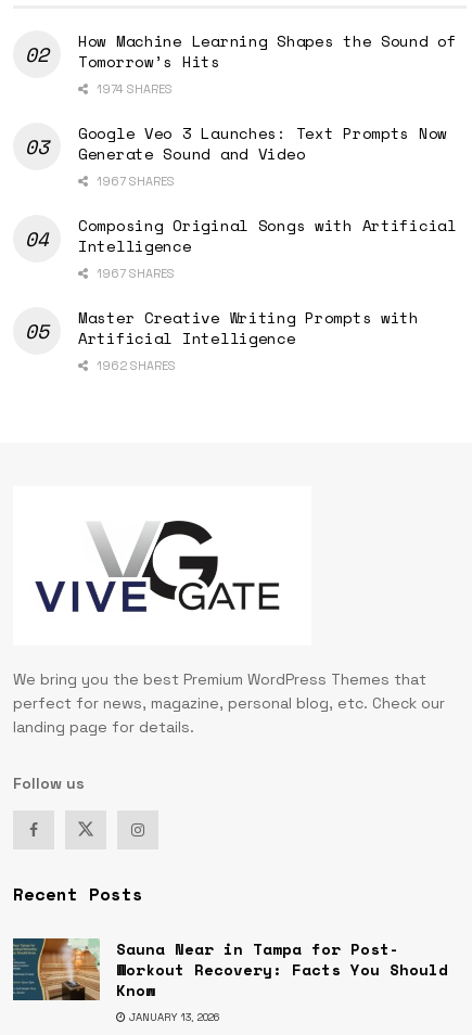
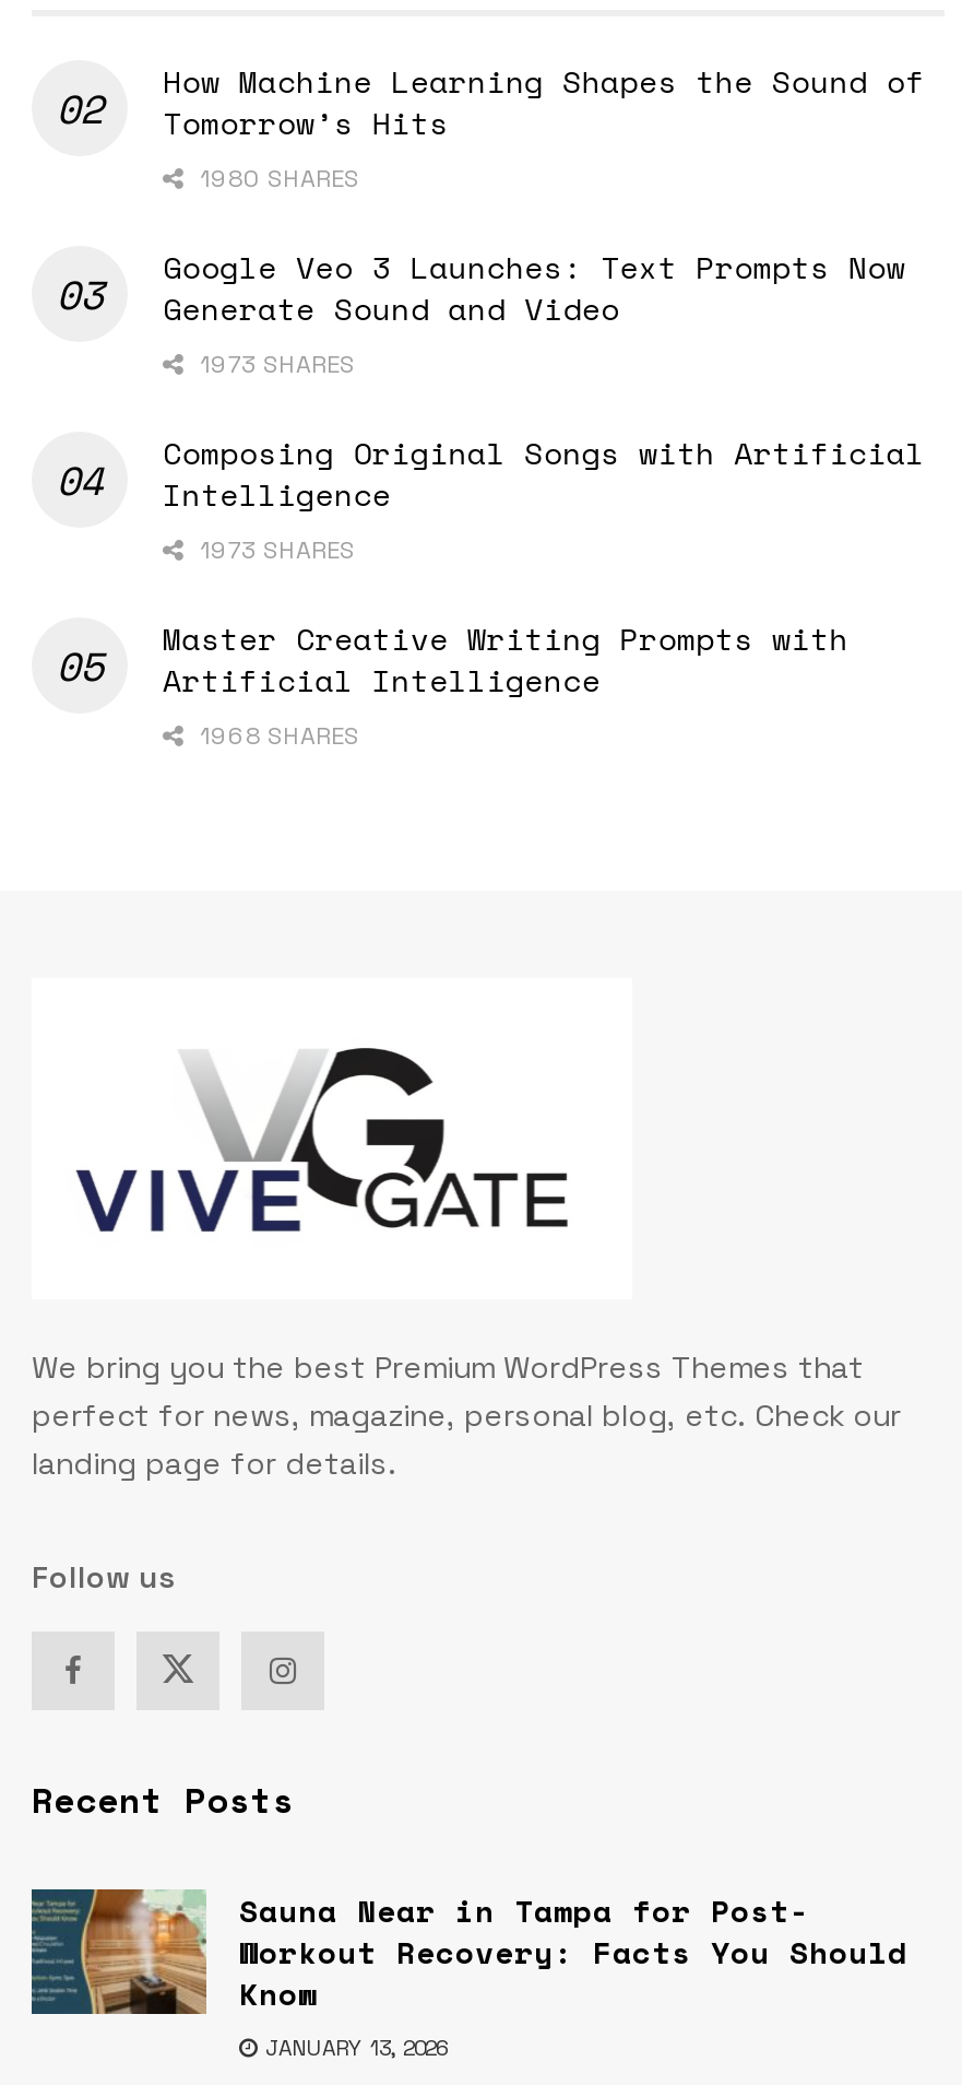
- 1974 SHARES
+ 1980 SHARES

- 1967 SHARES
+ 1973 SHARES

- 1967 SHARES
+ 1973 SHARES

- 1962 SHARES
+ 1968 SHARES
